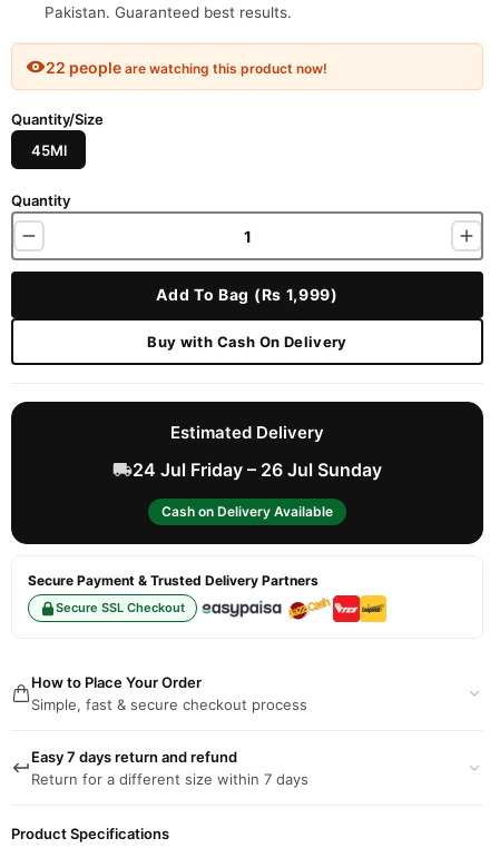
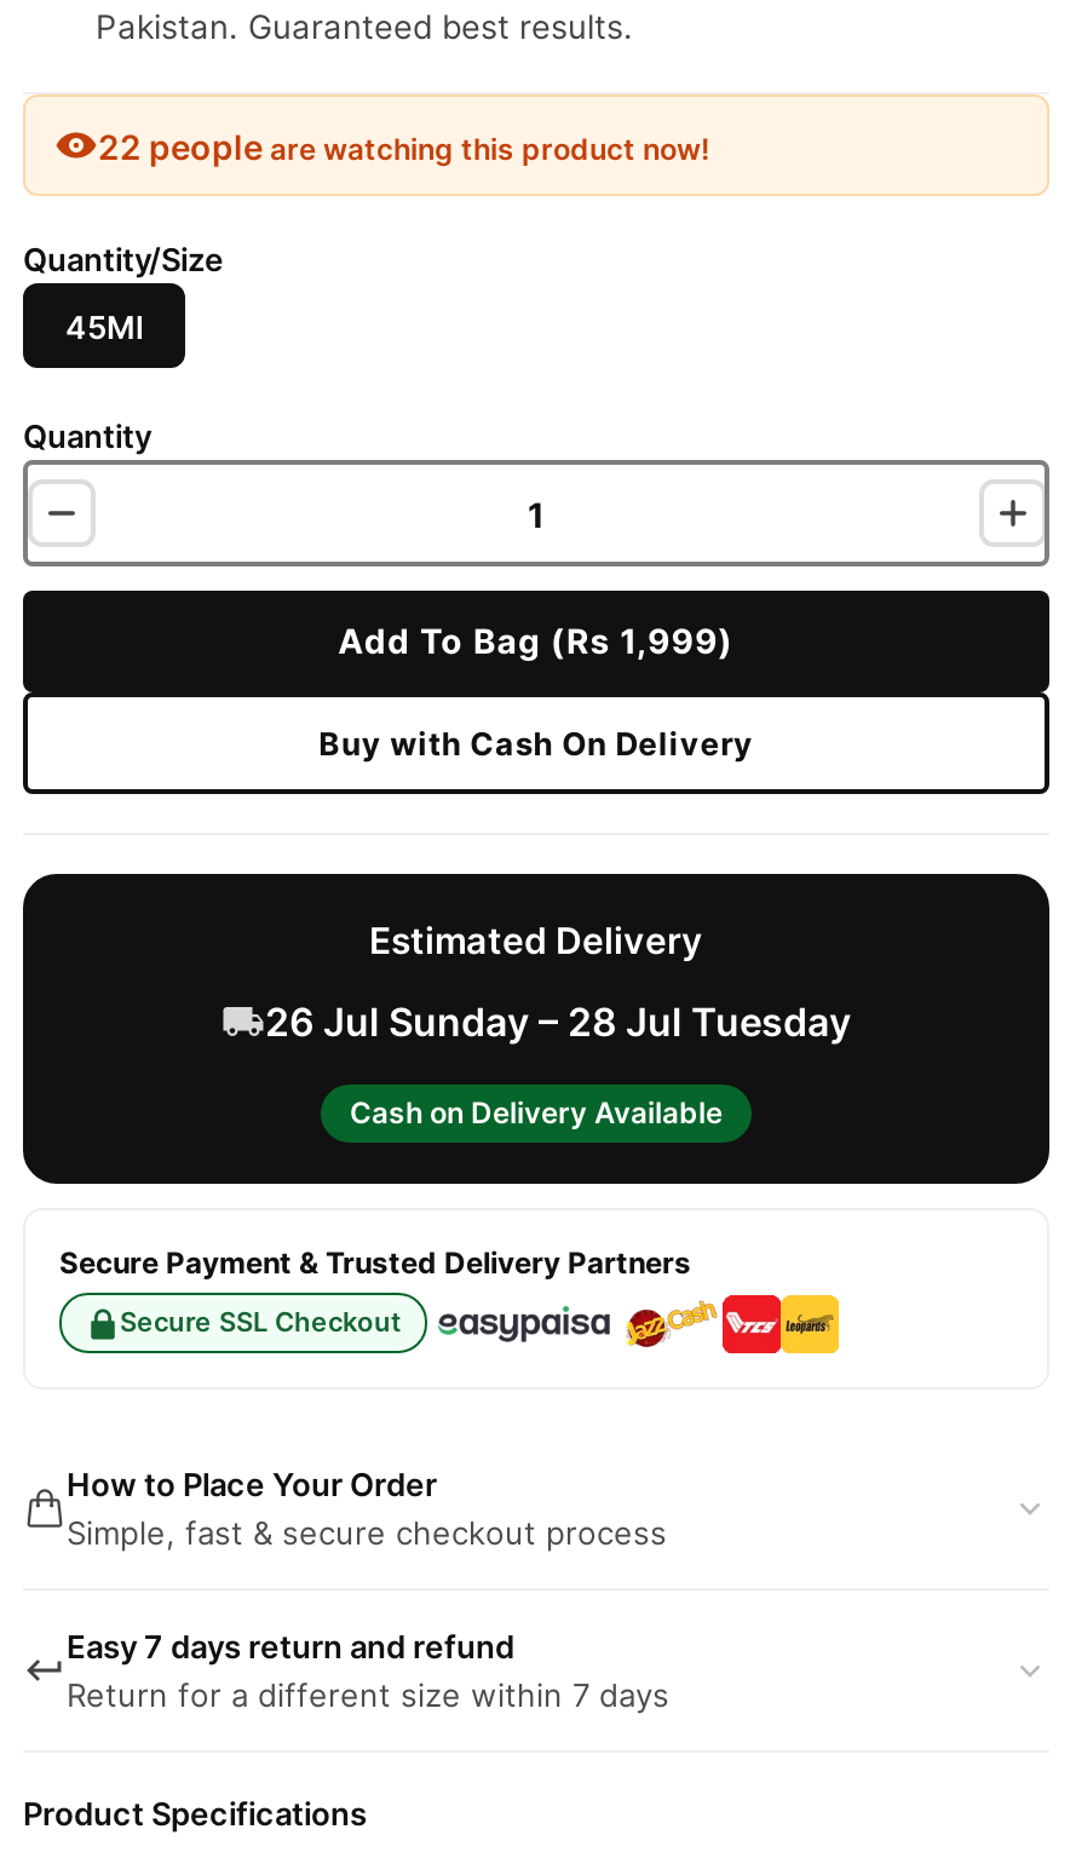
- 24 Jul Friday – 26 Jul Sunday
+ 26 Jul Sunday – 28 Jul Tuesday
